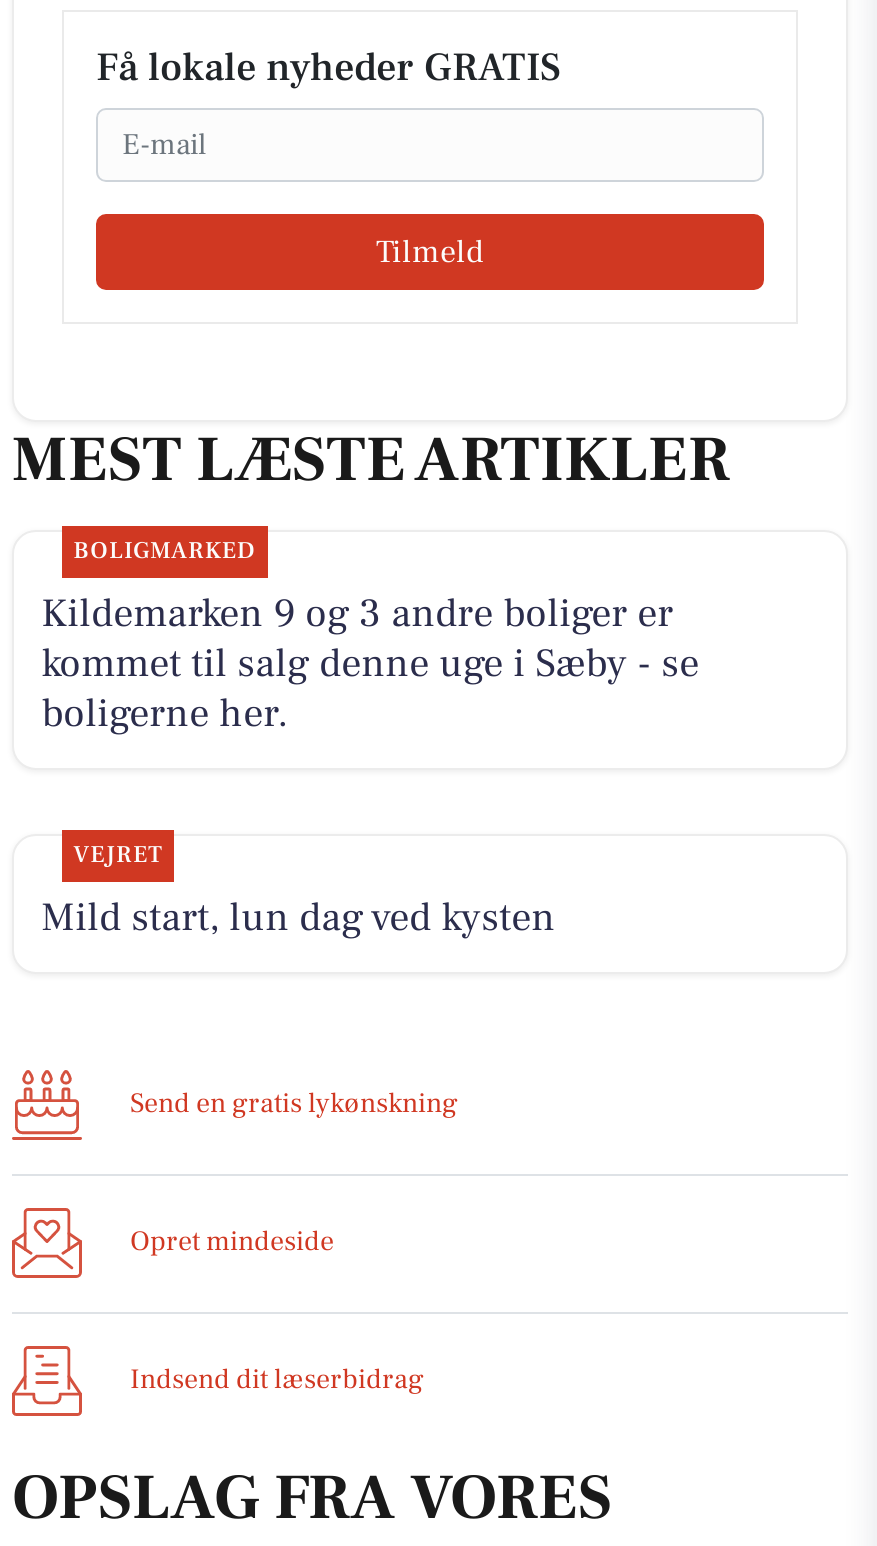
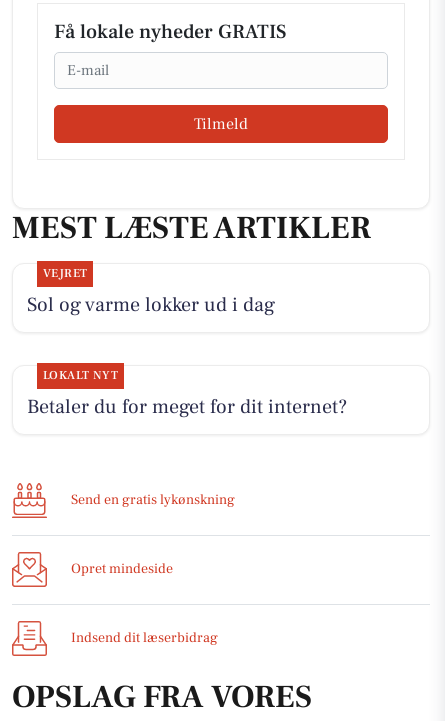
- BOLIGMARKED
- Kildemarken 9 og 3 andre boliger er
- kommet til salg denne uge i Sæby - se
- boligerne her.

moved up: VEJRET

- Mild start, lun dag ved kysten
+ Sol og varme lokker ud i dag
+ LOKALT NYT
+ Betaler du for meget for dit internet?
